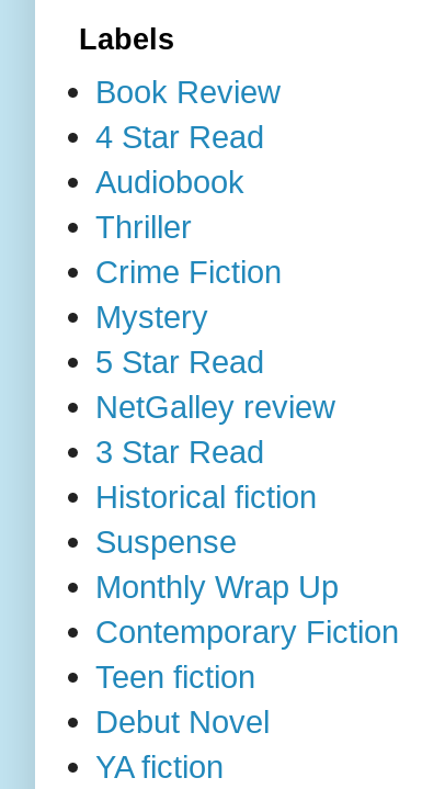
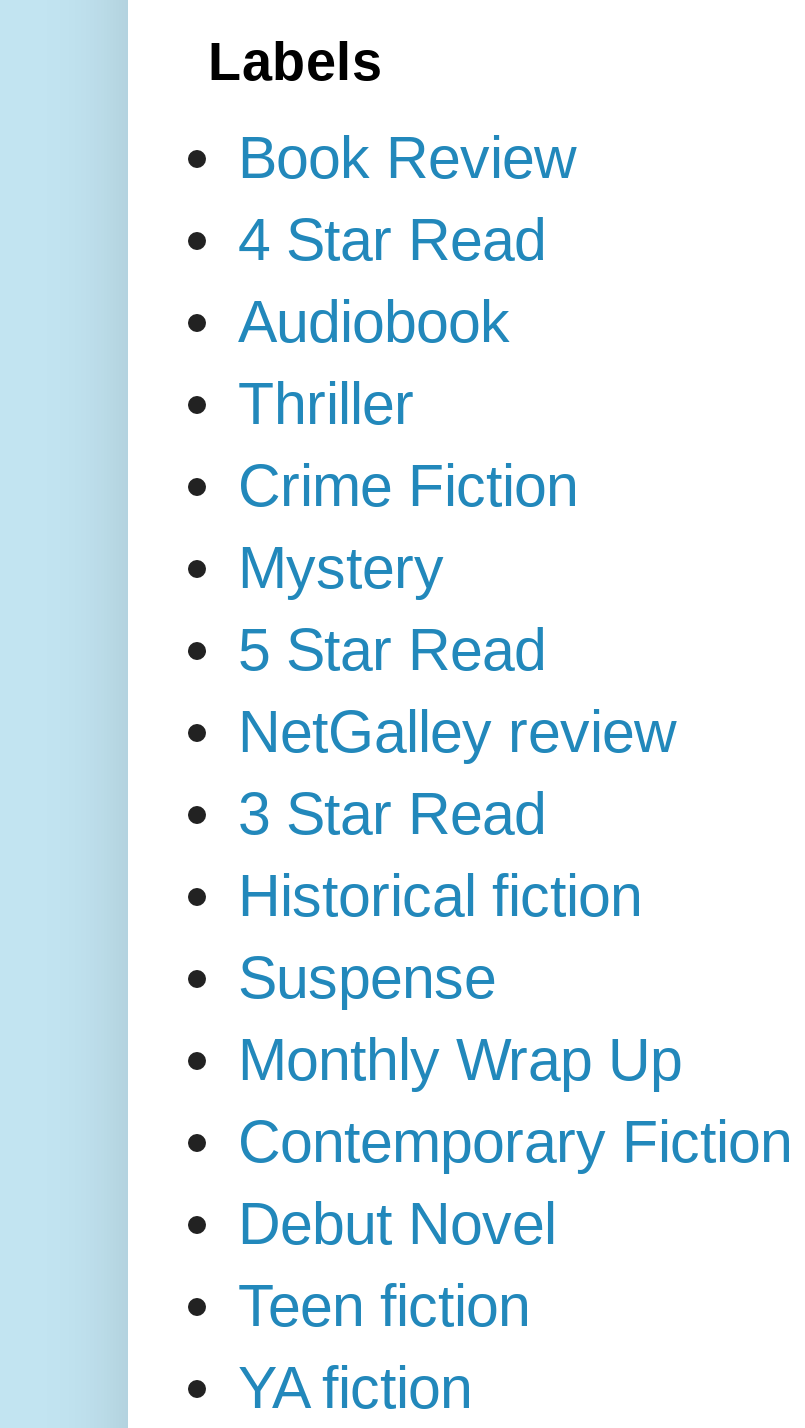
moved down: Teen fiction

moved up: Debut Novel
